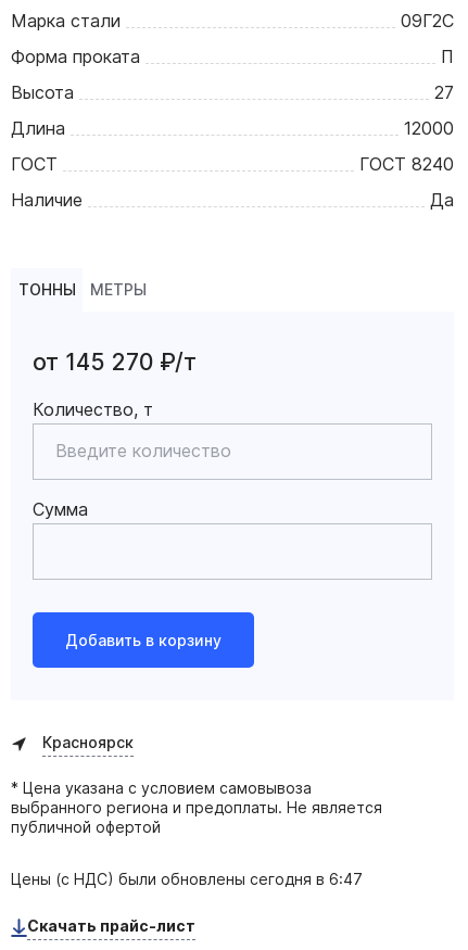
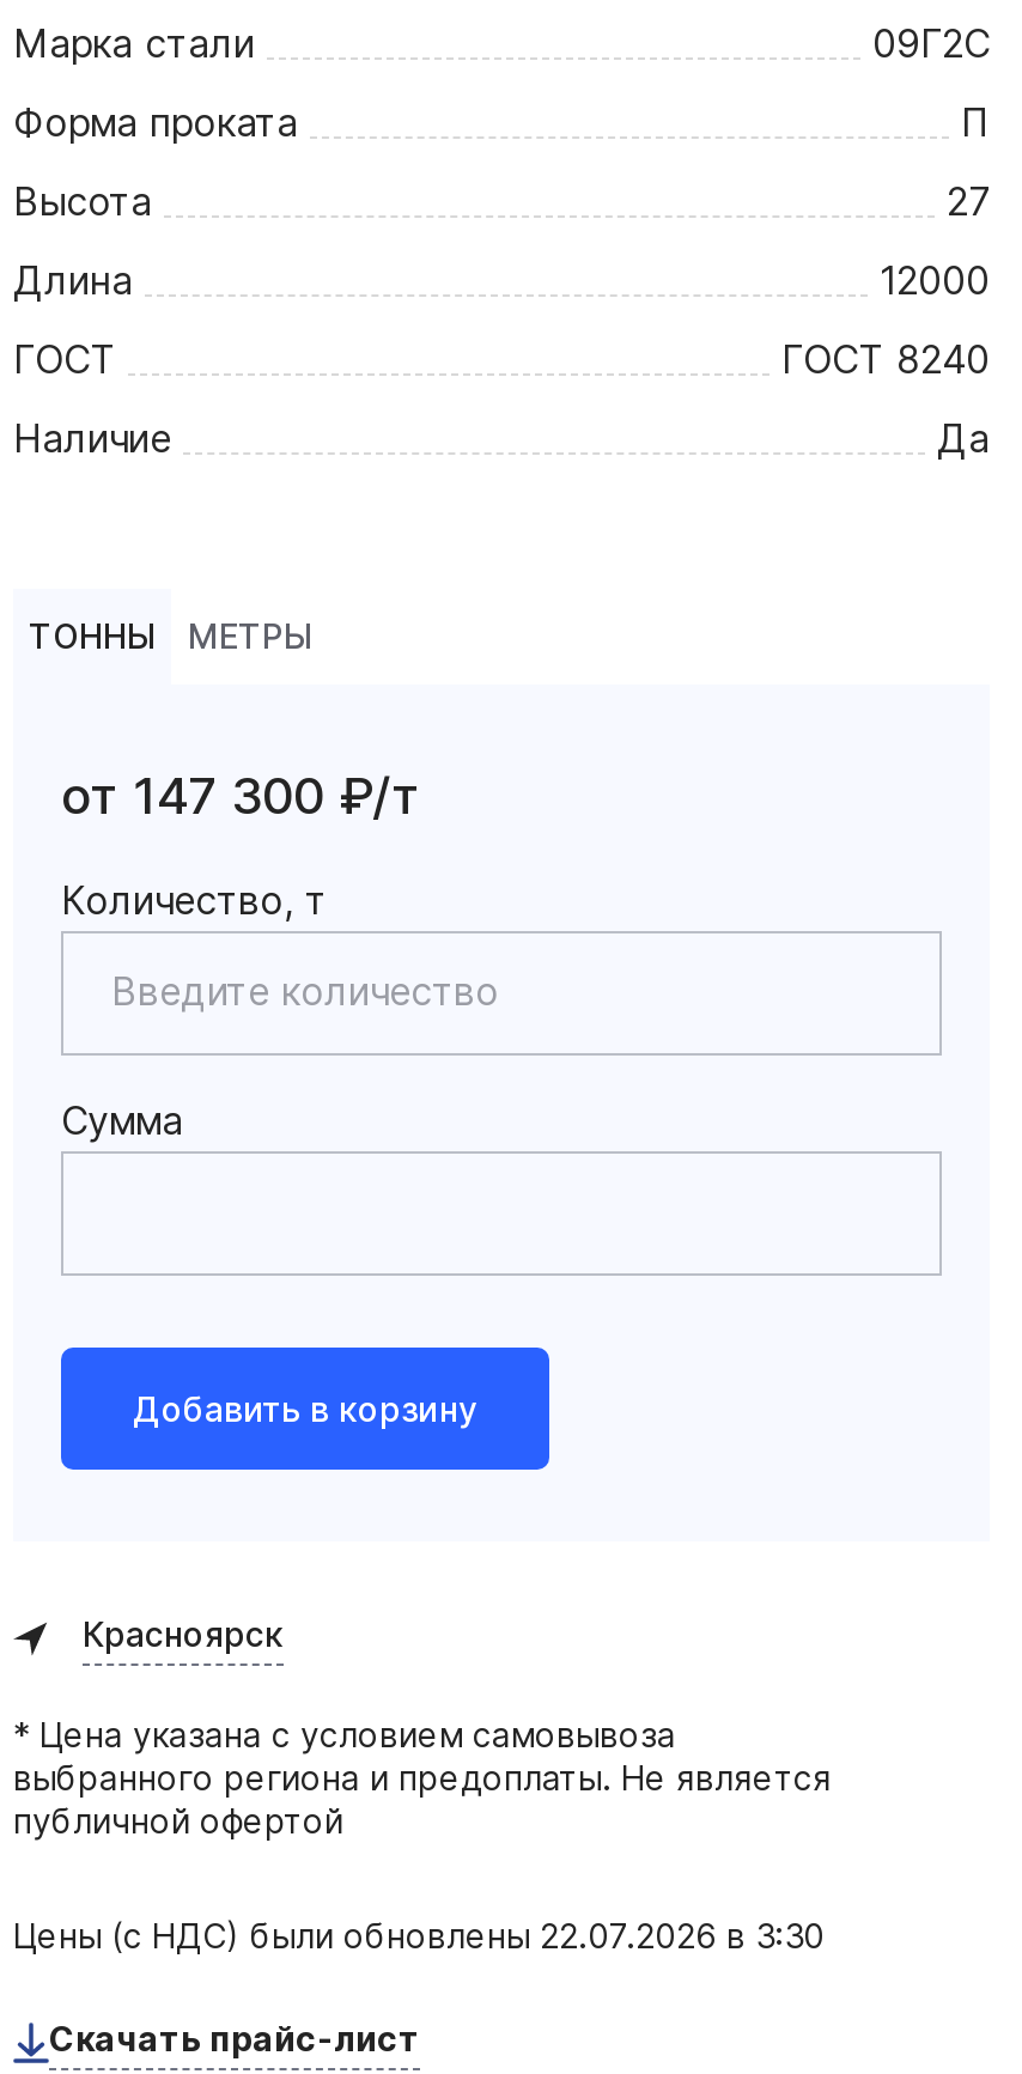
- от 145 270 ₽/т
+ от 147 300 ₽/т

- Цены (с НДС) были обновлены сегодня в 6:47
+ Цены (с НДС) были обновлены 22.07.2026 в 3:30
